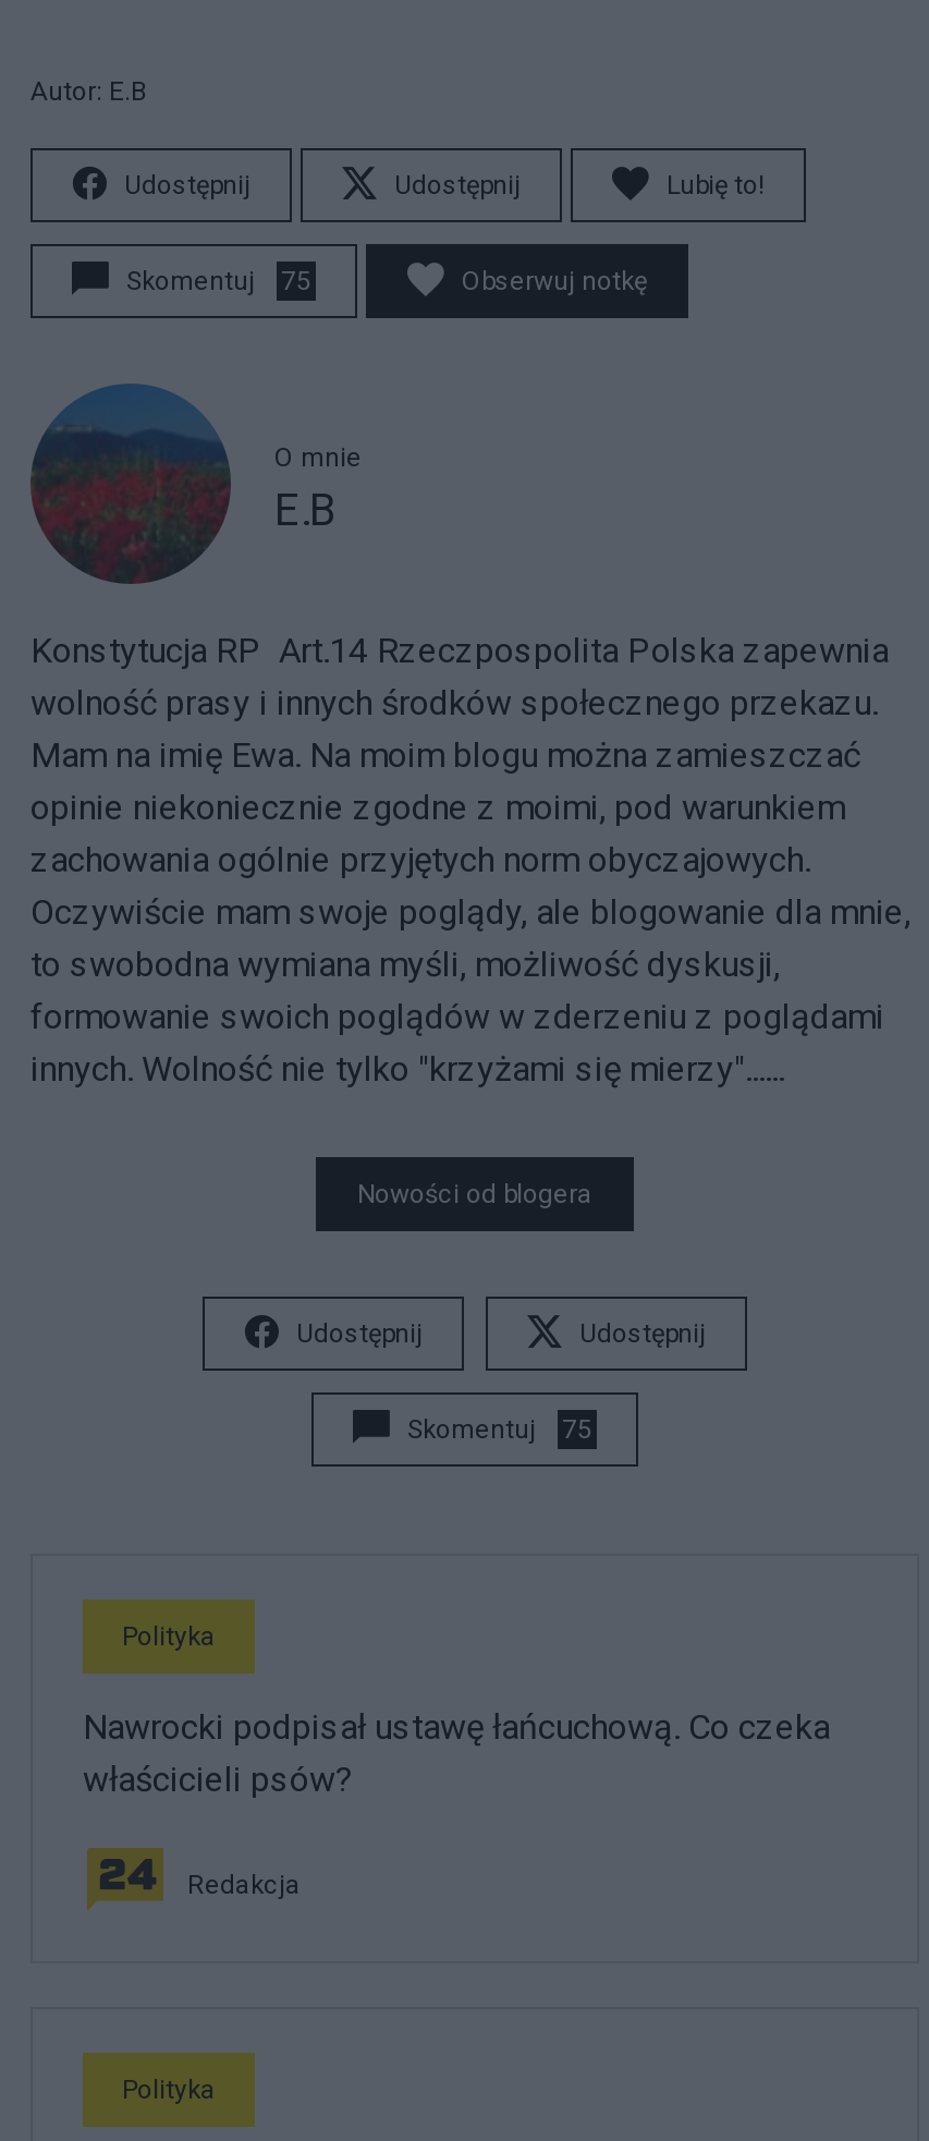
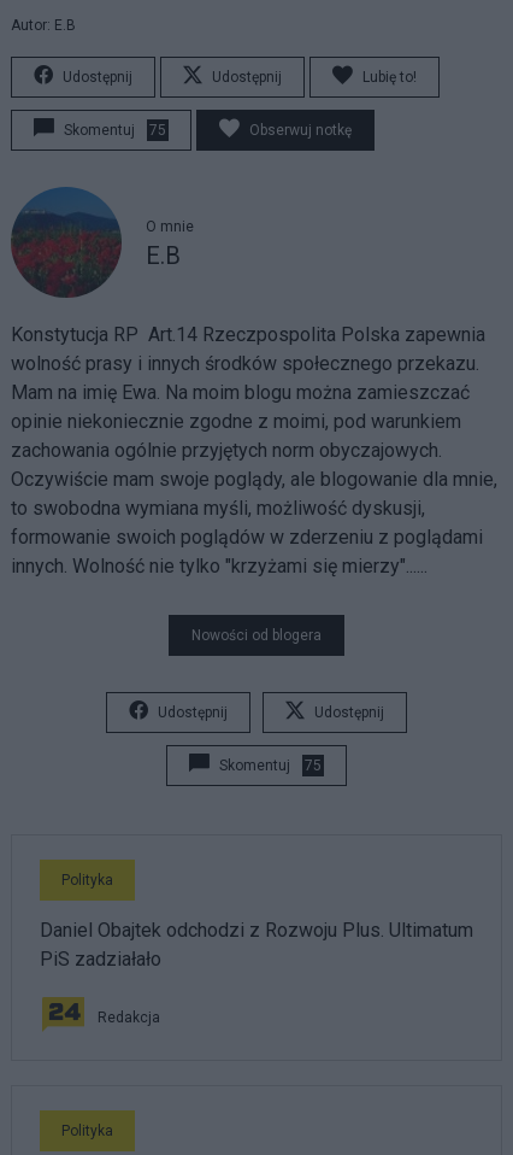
- Nawrocki podpisał ustawę łańcuchową. Co czeka
- właścicieli psów?
+ Daniel Obajtek odchodzi z Rozwoju Plus. Ultimatum
+ PiS zadziałało
